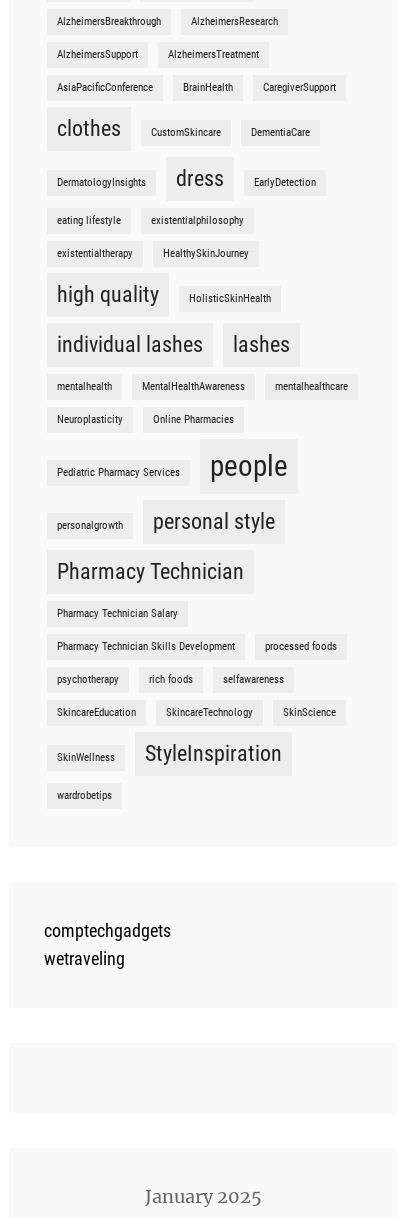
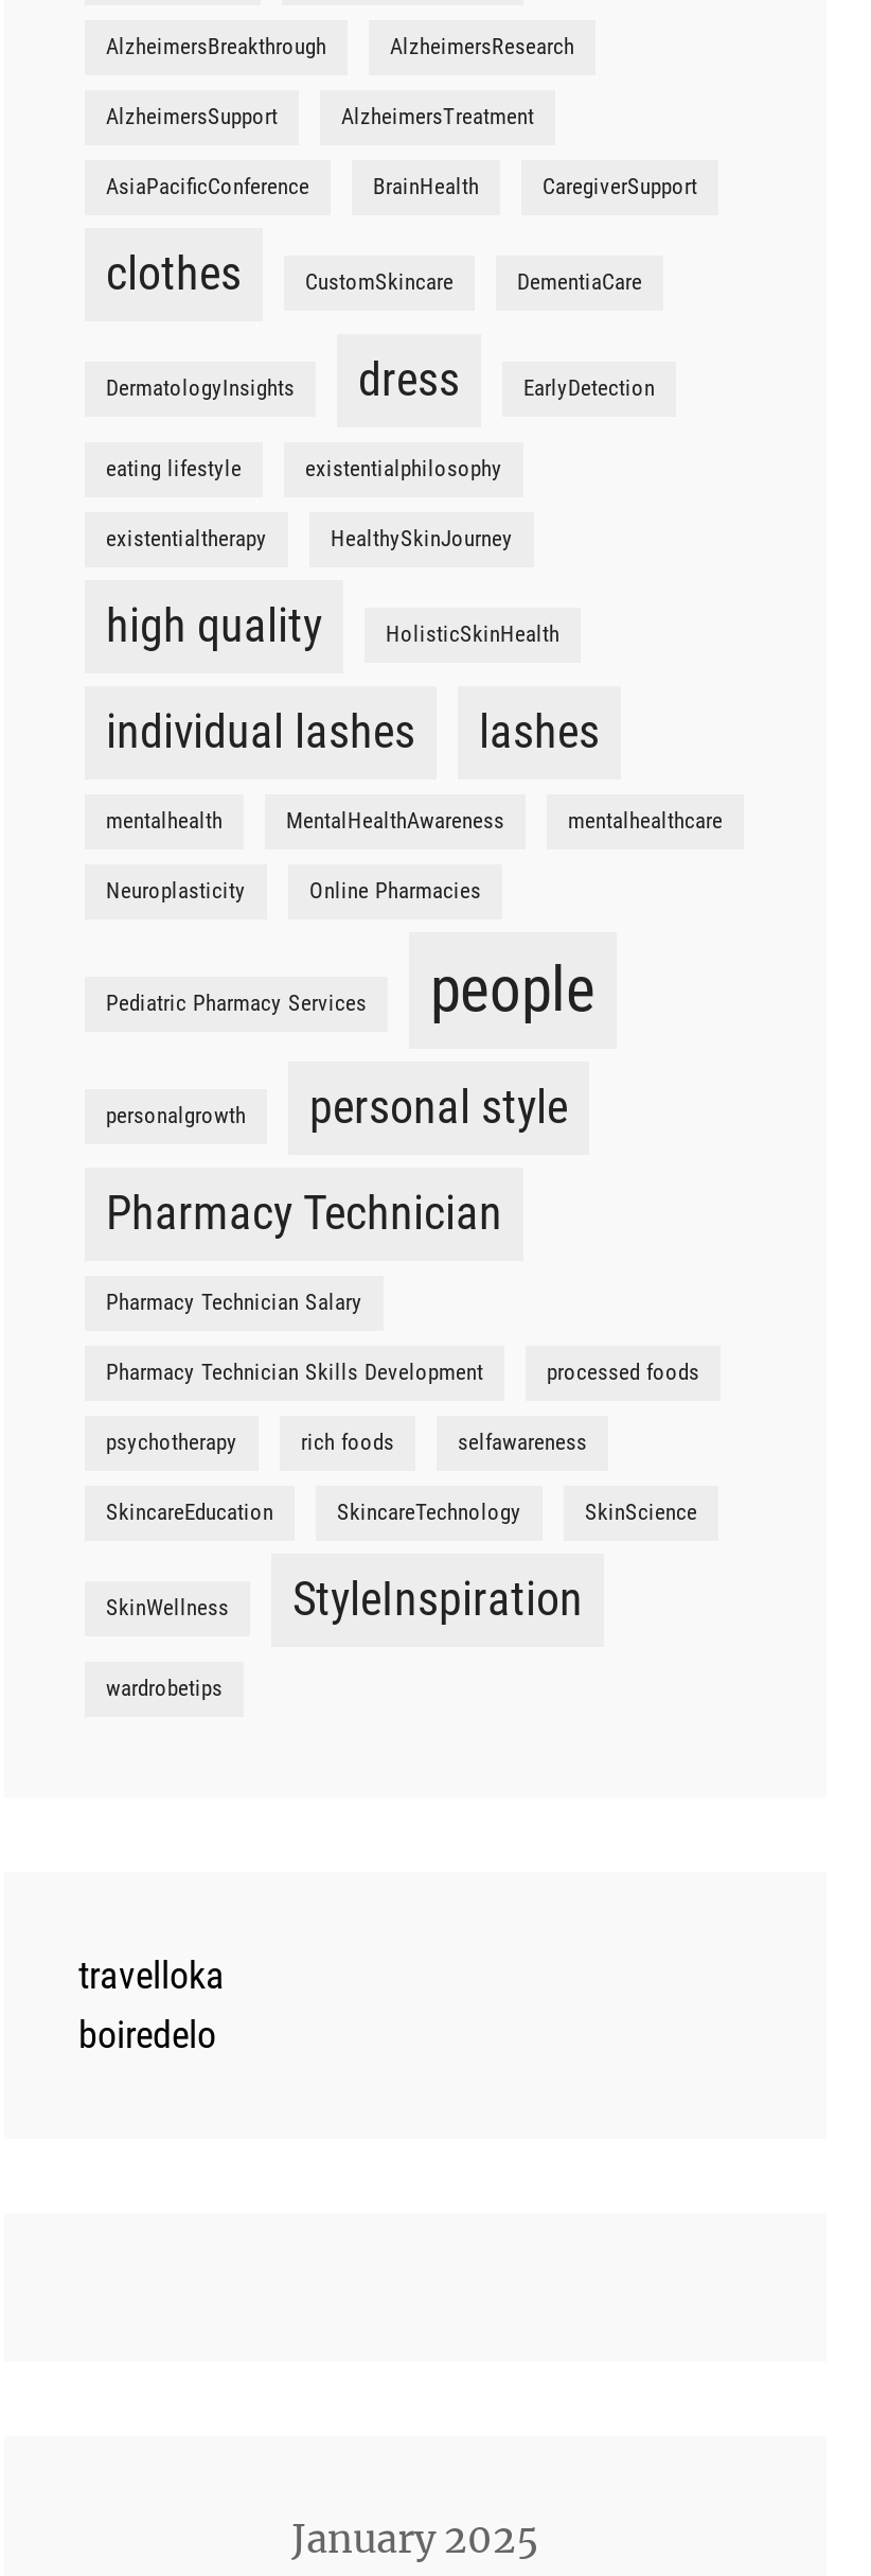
- comptechgadgets
- wetraveling
+ travelloka
+ boiredelo
